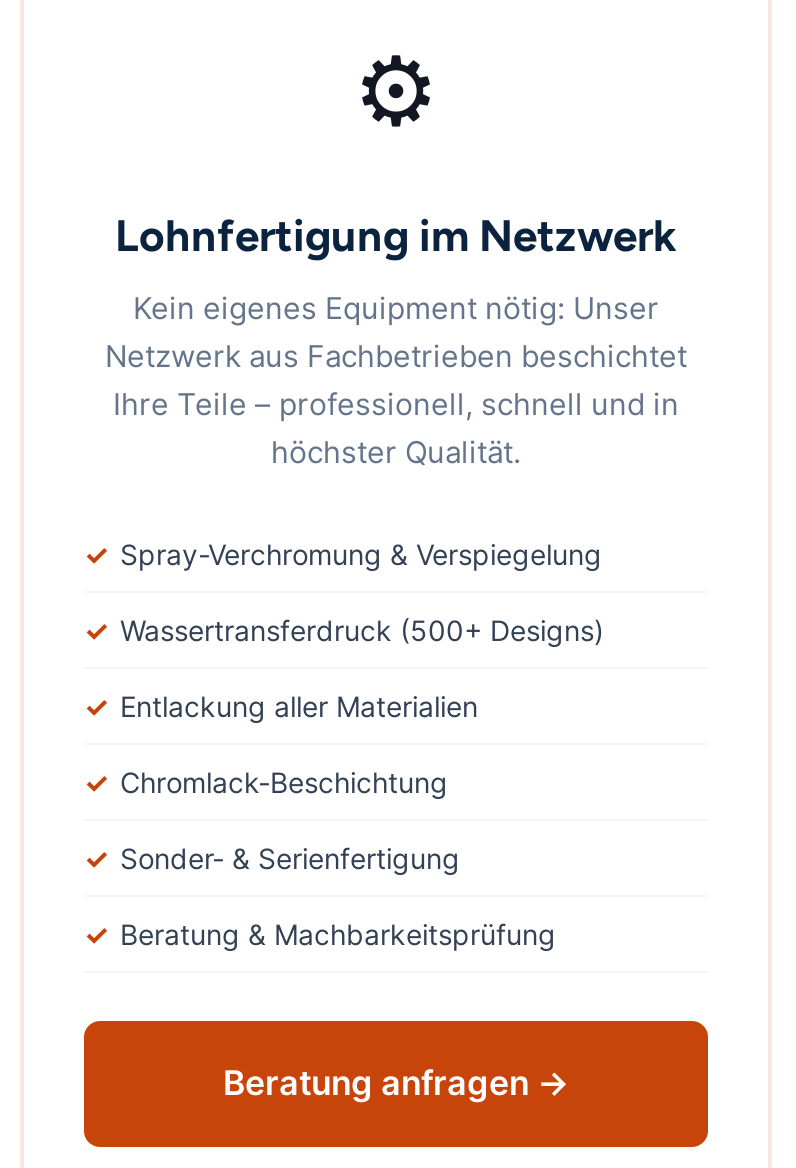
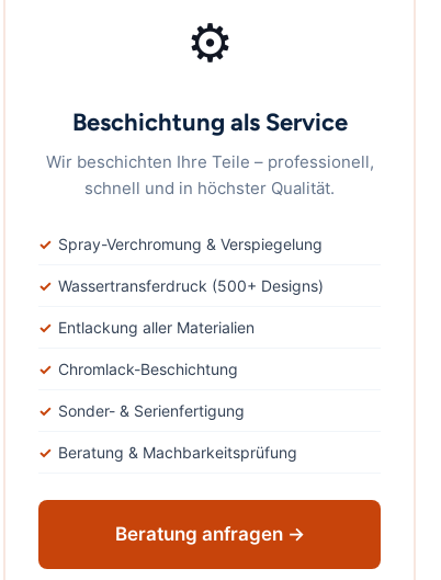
- Lohnfertigung im Netzwerk
+ Beschichtung als Service

- Kein eigenes Equipment nötig: Unser
- Netzwerk aus Fachbetrieben beschichtet
- Ihre Teile – professionell, schnell und in
- höchster Qualität.
+ Wir beschichten Ihre Teile – professionell,
+ schnell und in höchster Qualität.
